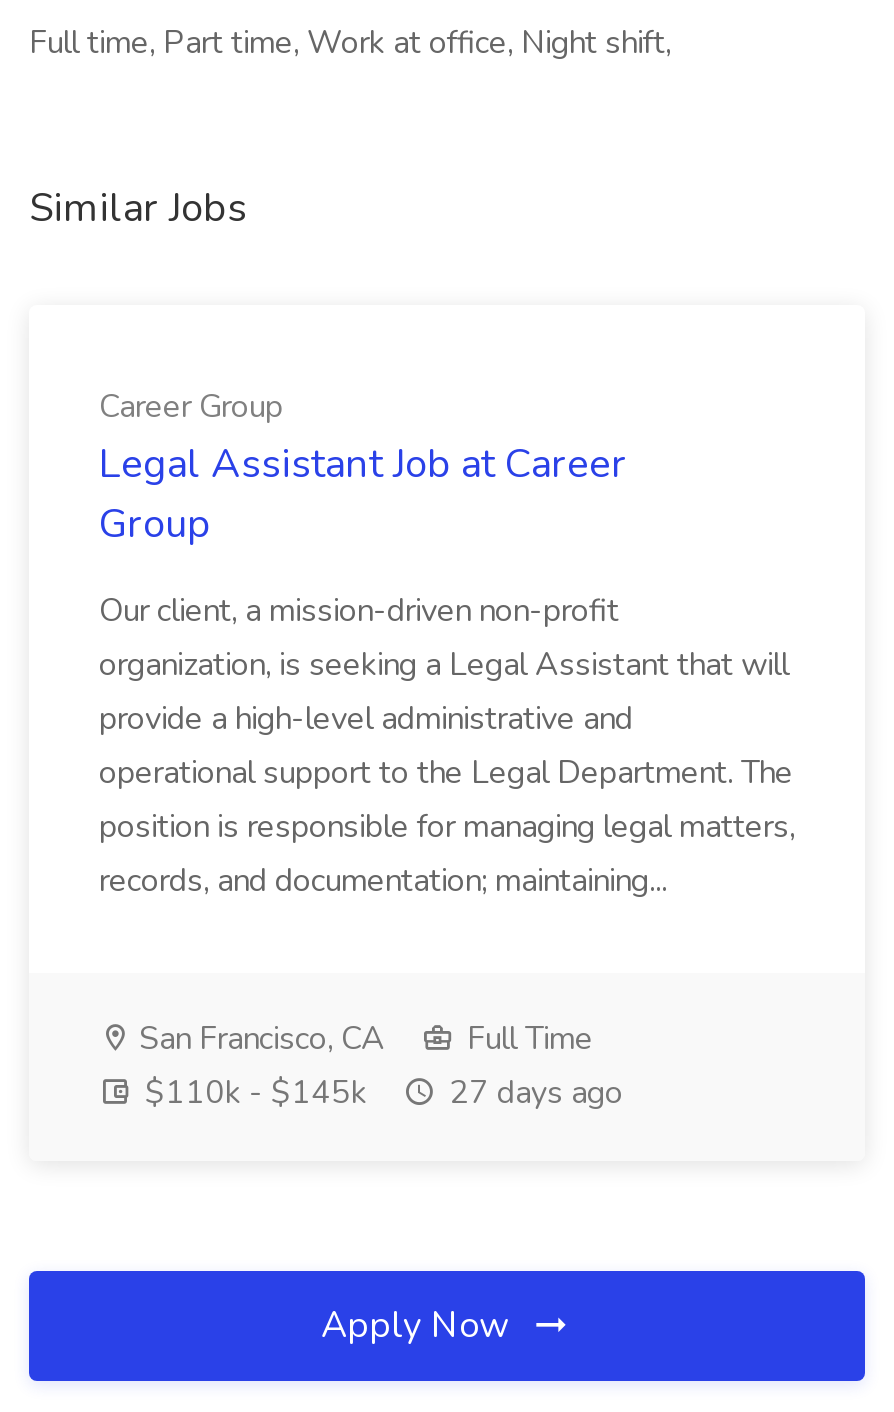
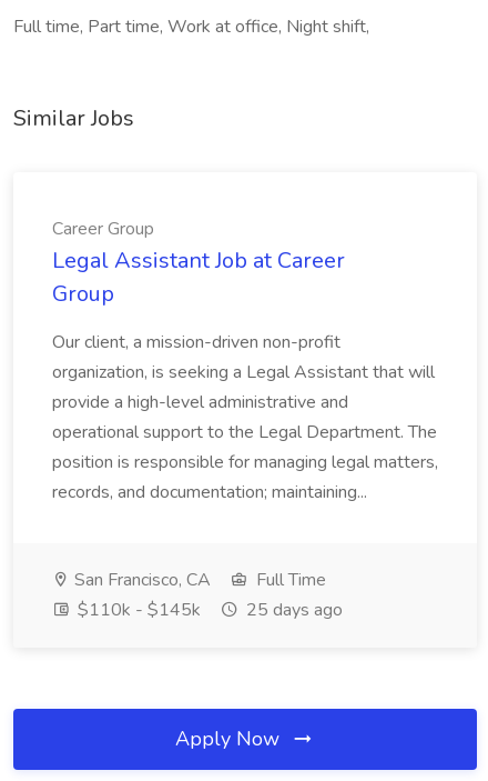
- $110k - $145k 27 days ago
+ $110k - $145k 25 days ago
